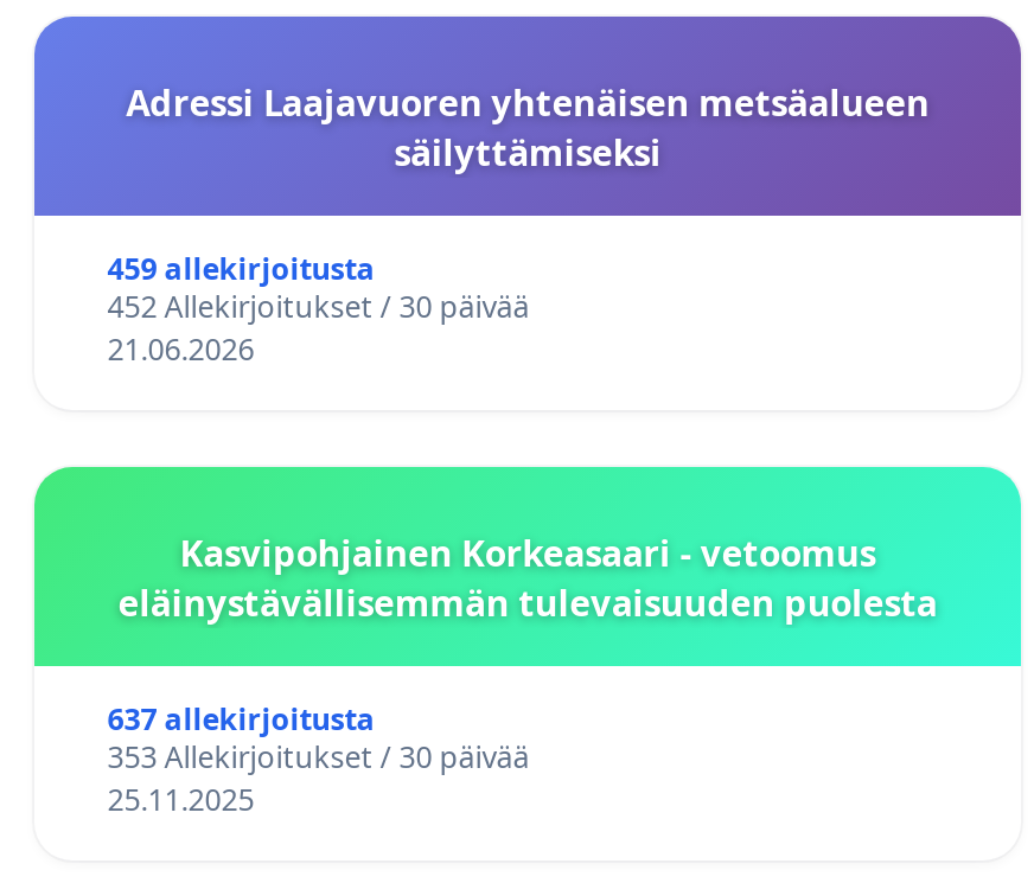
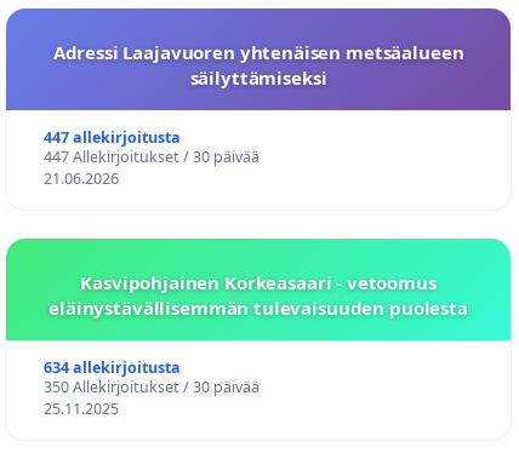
- 459 allekirjoitusta
+ 447 allekirjoitusta

- 452 Allekirjoitukset / 30 päivää
+ 447 Allekirjoitukset / 30 päivää

- 637 allekirjoitusta
+ 634 allekirjoitusta

- 353 Allekirjoitukset / 30 päivää
+ 350 Allekirjoitukset / 30 päivää
